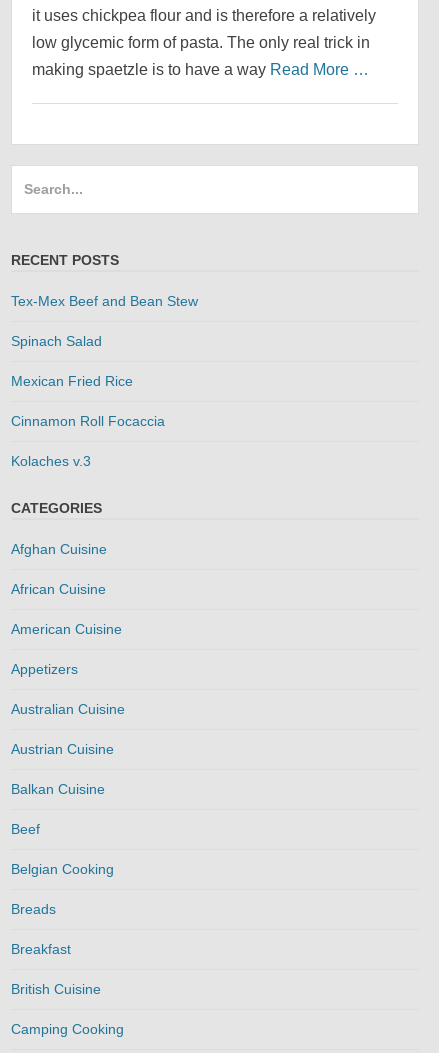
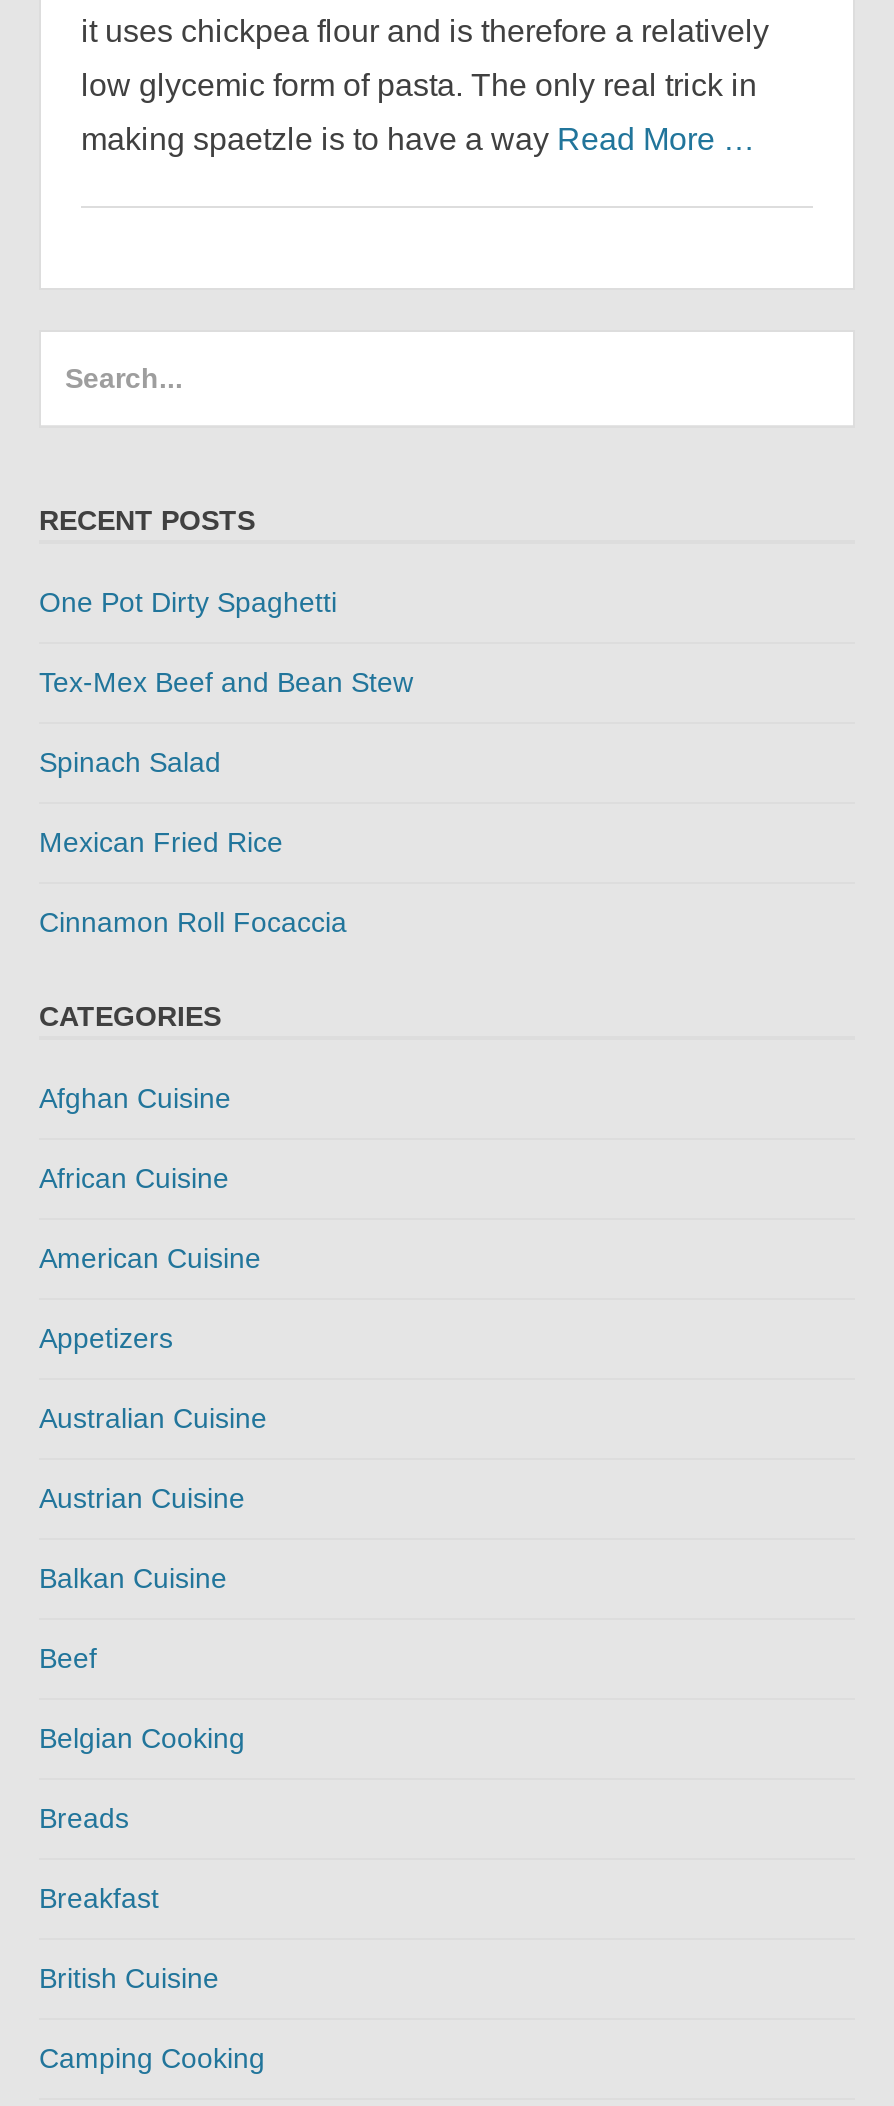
+ One Pot Dirty Spaghetti

moved down: Tex-Mex Beef and Bean Stew | Spinach Salad | Mexican Fried Rice | Cinnamon Roll Focaccia

- Kolaches v.3
